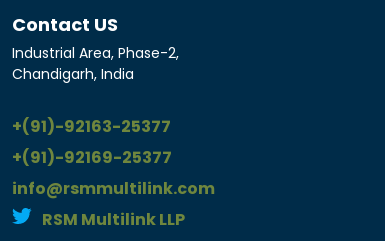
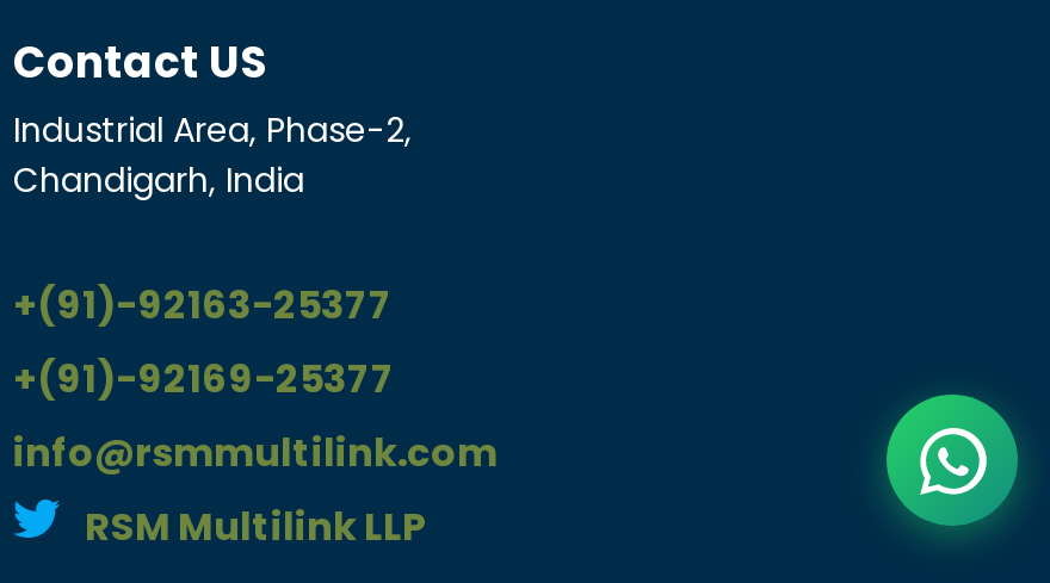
+ [image]
